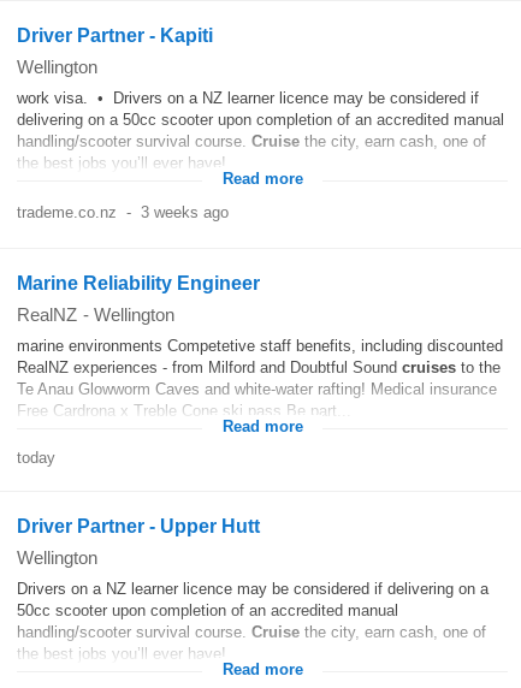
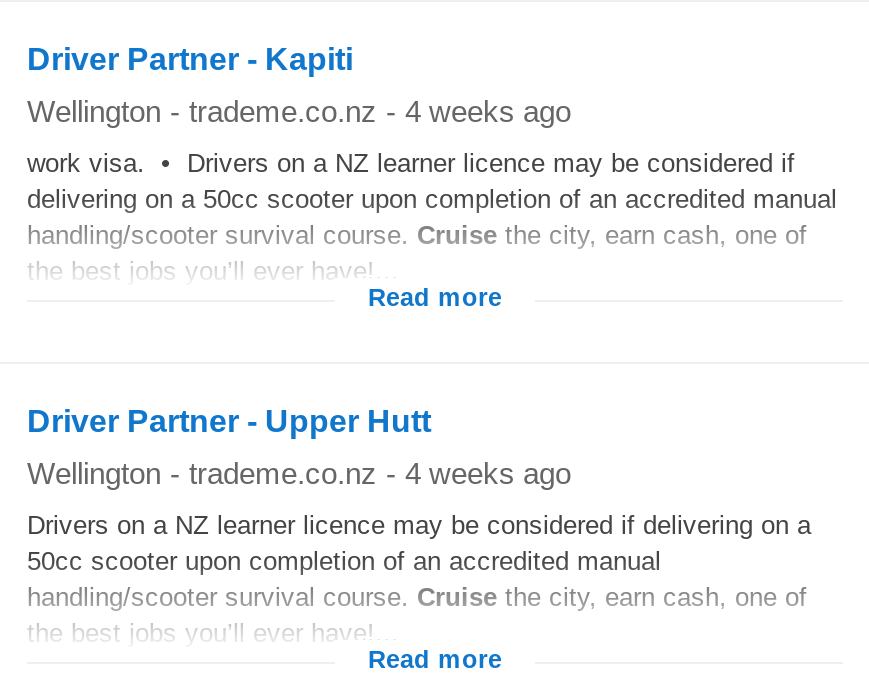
- Wellington
+ Wellington - trademe.co.nz - 4 weeks ago

- trademe.co.nz - 3 weeks ago

- Marine Reliability Engineer
- RealNZ - Wellington
- marine environments Competetive staff benefits, including discounted
- RealNZ experiences - from Milford and Doubtful Sound cruises to the
- Te Anau Glowworm Caves and white‑water rafting! Medical insurance
- Free Cardrona x Treble Cone ski pass Be part...
- Read more
- today

- Wellington
+ Wellington - trademe.co.nz - 4 weeks ago
